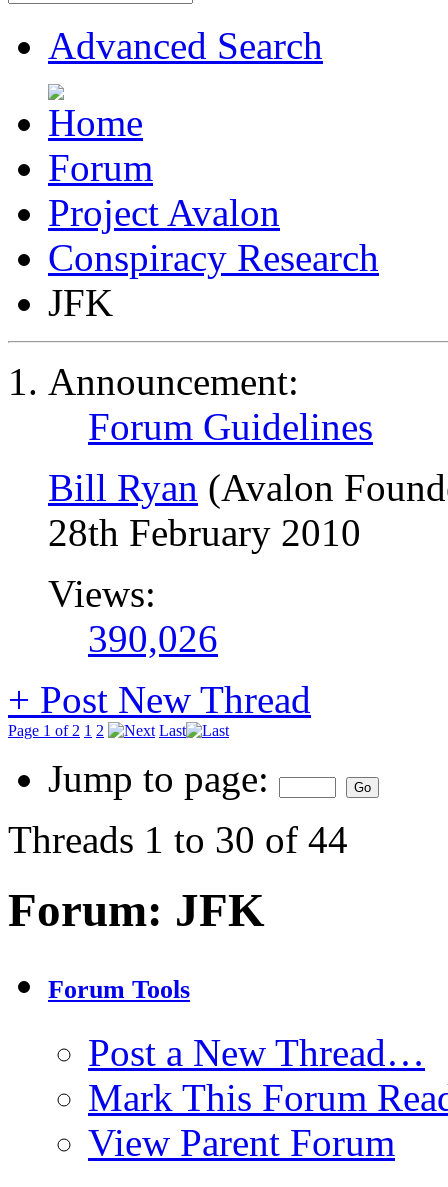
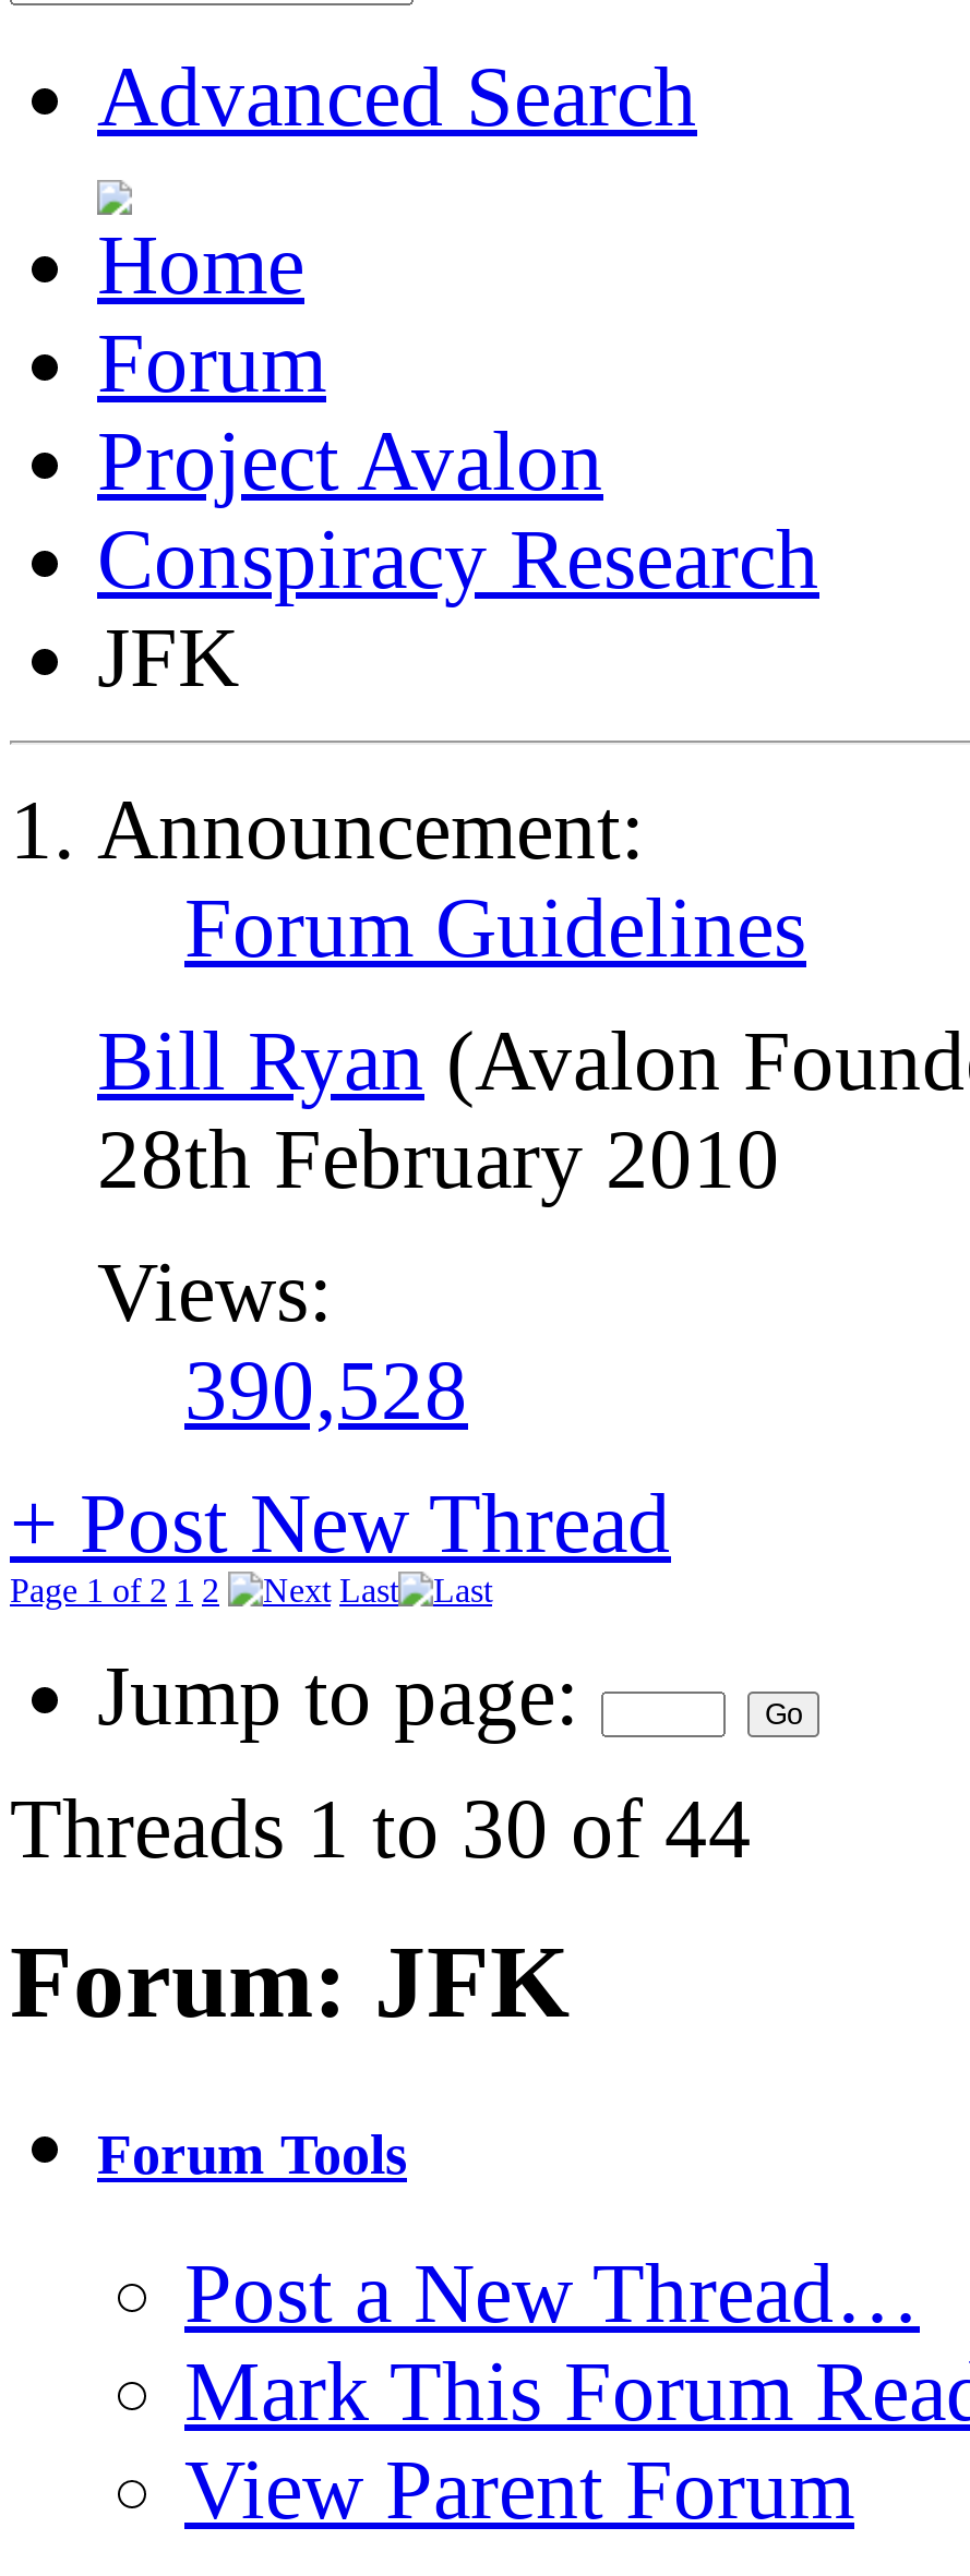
- 390,026
+ 390,528
